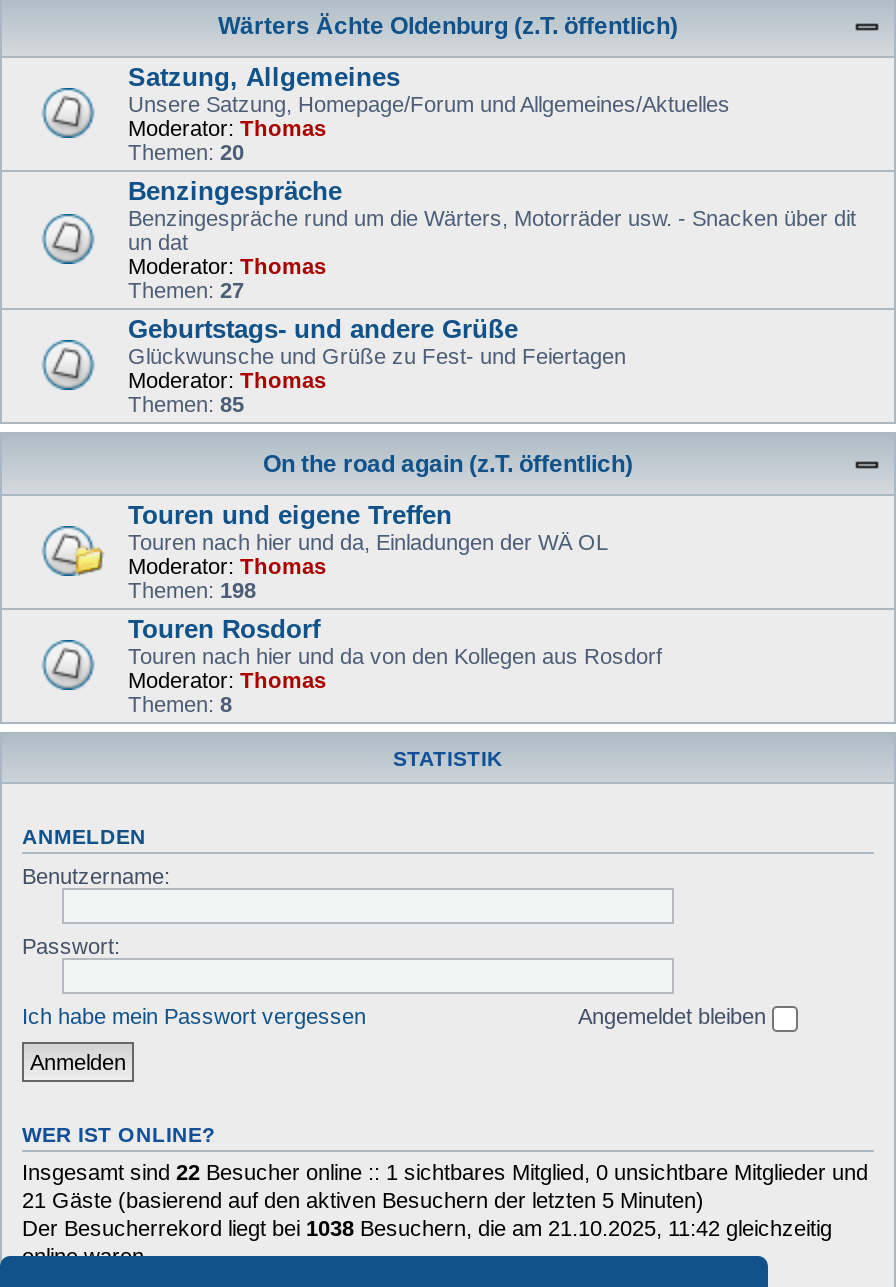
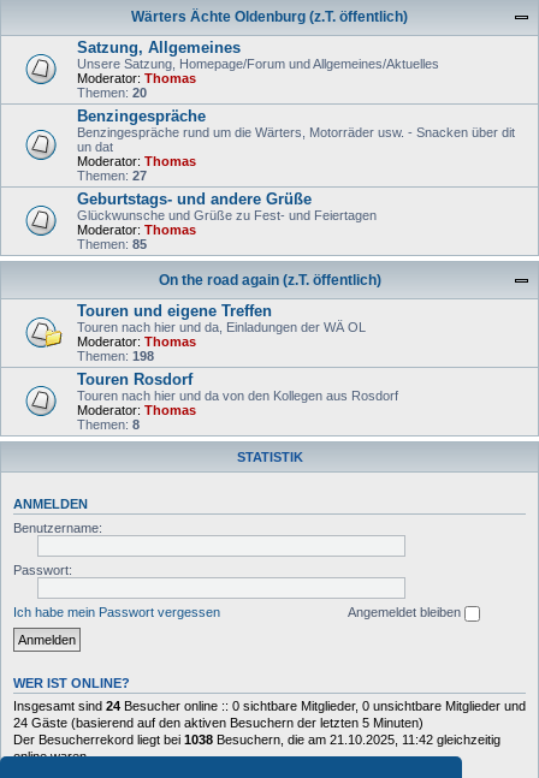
- Insgesamt sind 22 Besucher online :: 1 sichtbares Mitglied, 0 unsichtbare Mitglieder und
+ Insgesamt sind 24 Besucher online :: 0 sichtbare Mitglieder, 0 unsichtbare Mitglieder und

- 21 Gäste (basierend auf den aktiven Besuchern der letzten 5 Minuten)
+ 24 Gäste (basierend auf den aktiven Besuchern der letzten 5 Minuten)
